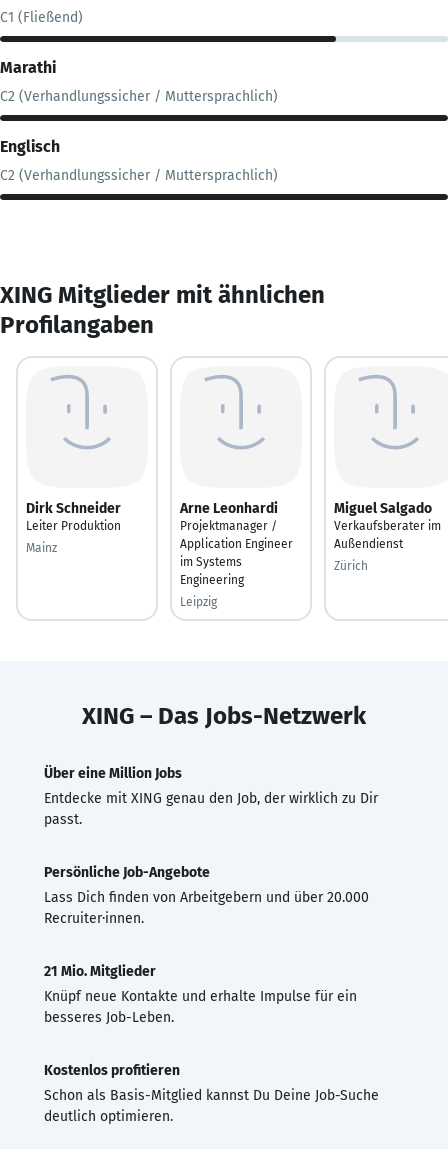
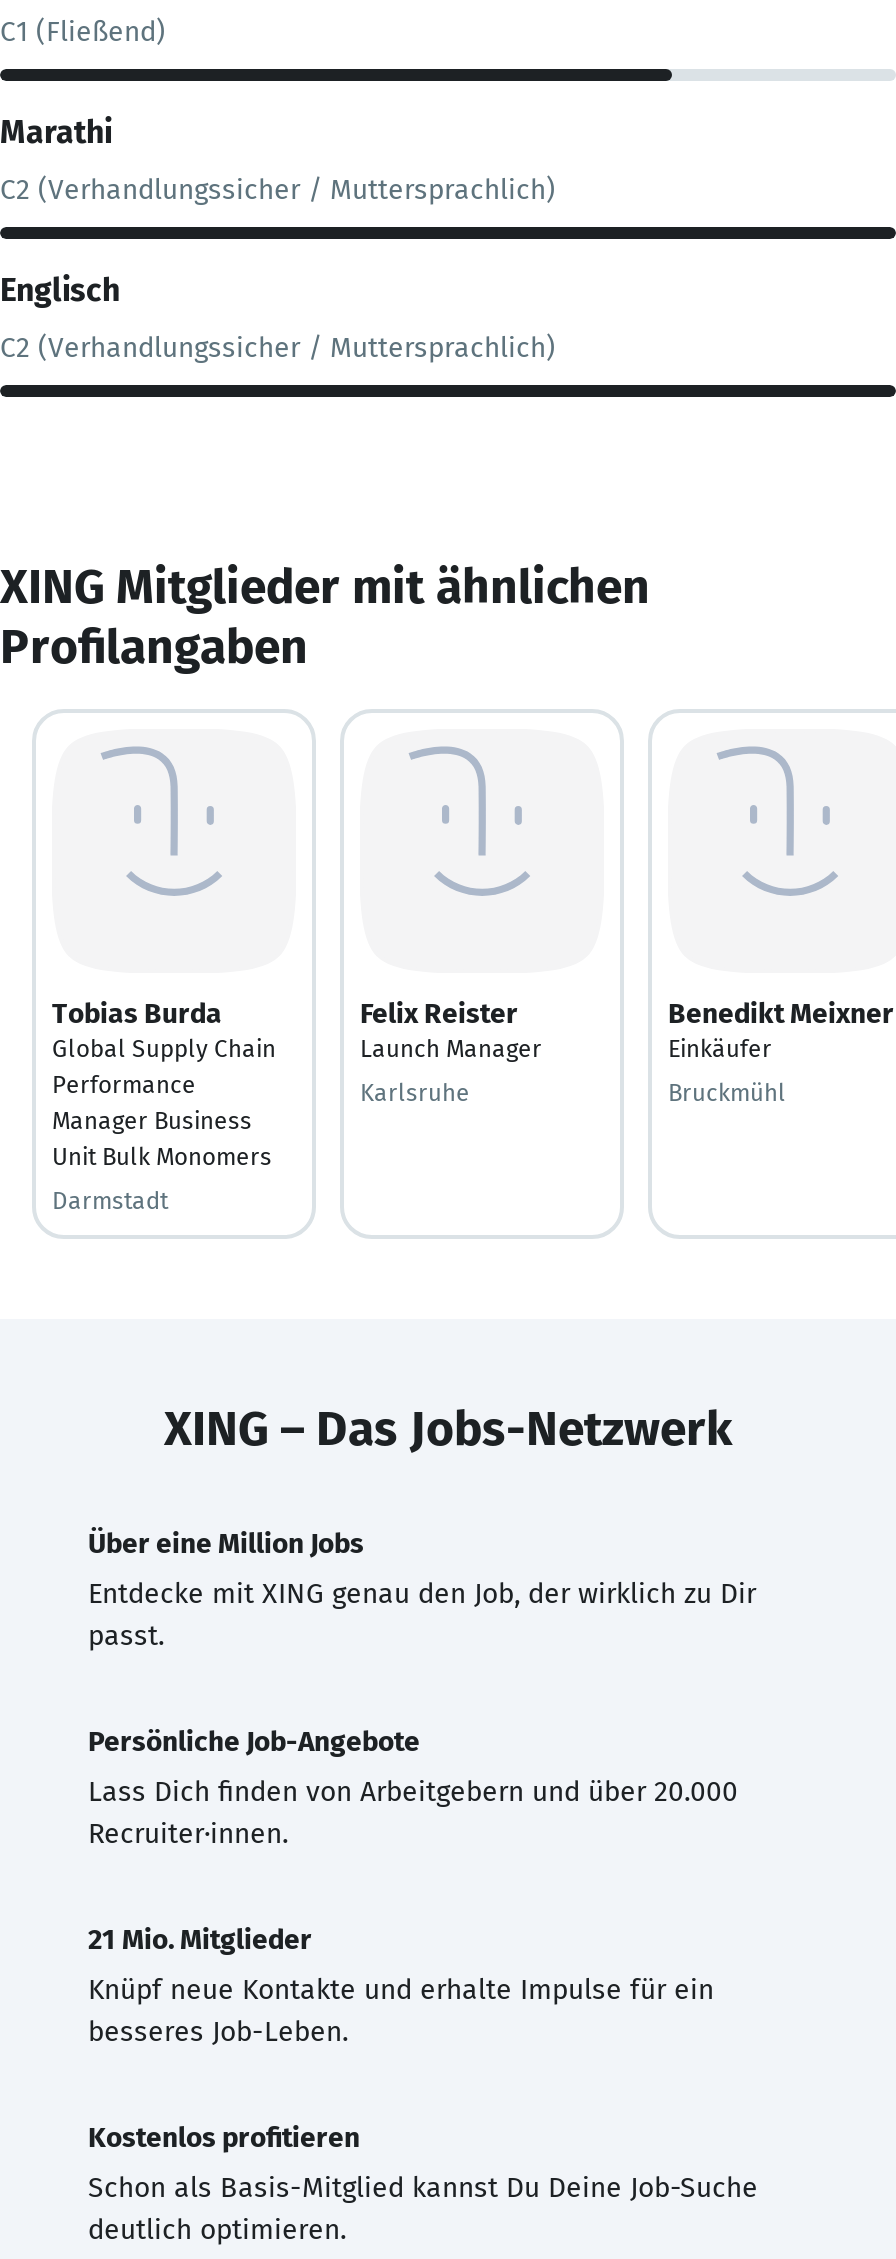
- Dirk Schneider
- Leiter Produktion
+ Tobias Burda
+ Global Supply Chain
+ Performance
+ Manager Business
+ Unit Bulk Monomers

- Arne Leonhardi
- Projektmanager /
- Application Engineer
- im Systems
- Engineering
+ Felix Reister
+ Launch Manager

- Miguel Salgado
- Verkaufsberater im
- Außendienst
+ Benedikt Meixner
+ Einkäufer

- Mainz
+ Darmstadt

- Zürich
+ Bruckmühl

- Leipzig
+ Karlsruhe
